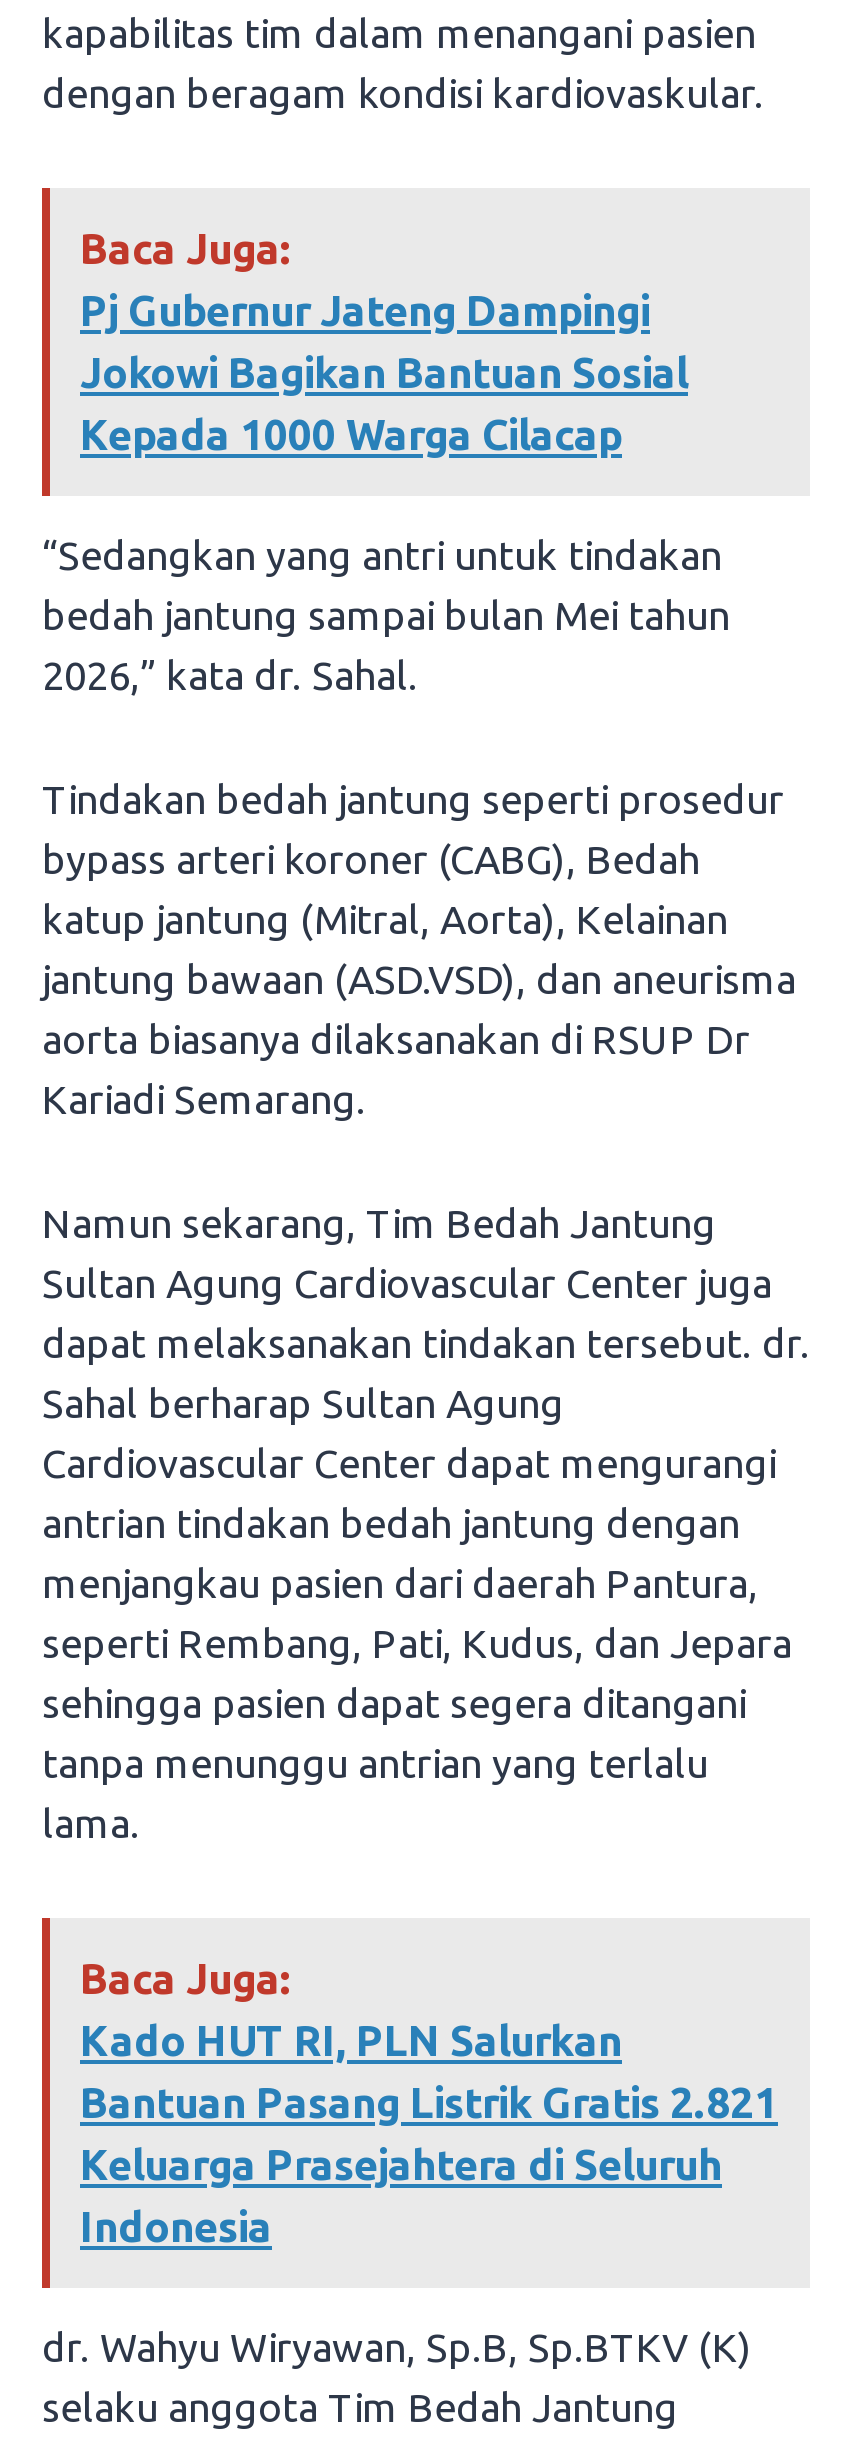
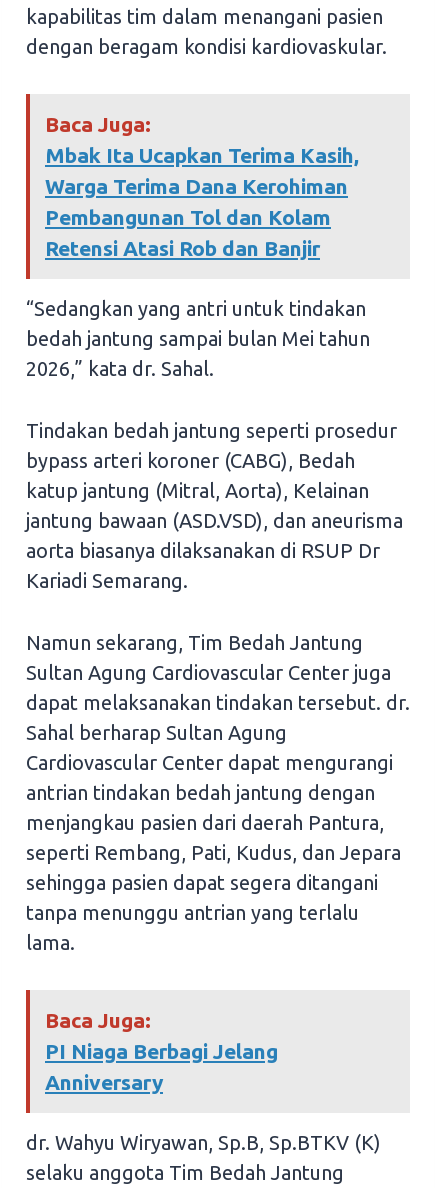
- Pj Gubernur Jateng Dampingi
- Jokowi Bagikan Bantuan Sosial
- Kepada 1000 Warga Cilacap
+ Mbak Ita Ucapkan Terima Kasih,
+ Warga Terima Dana Kerohiman
+ Pembangunan Tol dan Kolam
+ Retensi Atasi Rob dan Banjir

moved down: “Sedangkan yang antri untuk tindakan | bedah jantung sampai bulan Mei tahun | 2026,” kata dr. Sahal. | ... | lama. | Baca Juga:

- Kado HUT RI, PLN Salurkan
- Bantuan Pasang Listrik Gratis 2.821
- Keluarga Prasejahtera di Seluruh
- Indonesia
+ PI Niaga Berbagi Jelang
+ Anniversary
